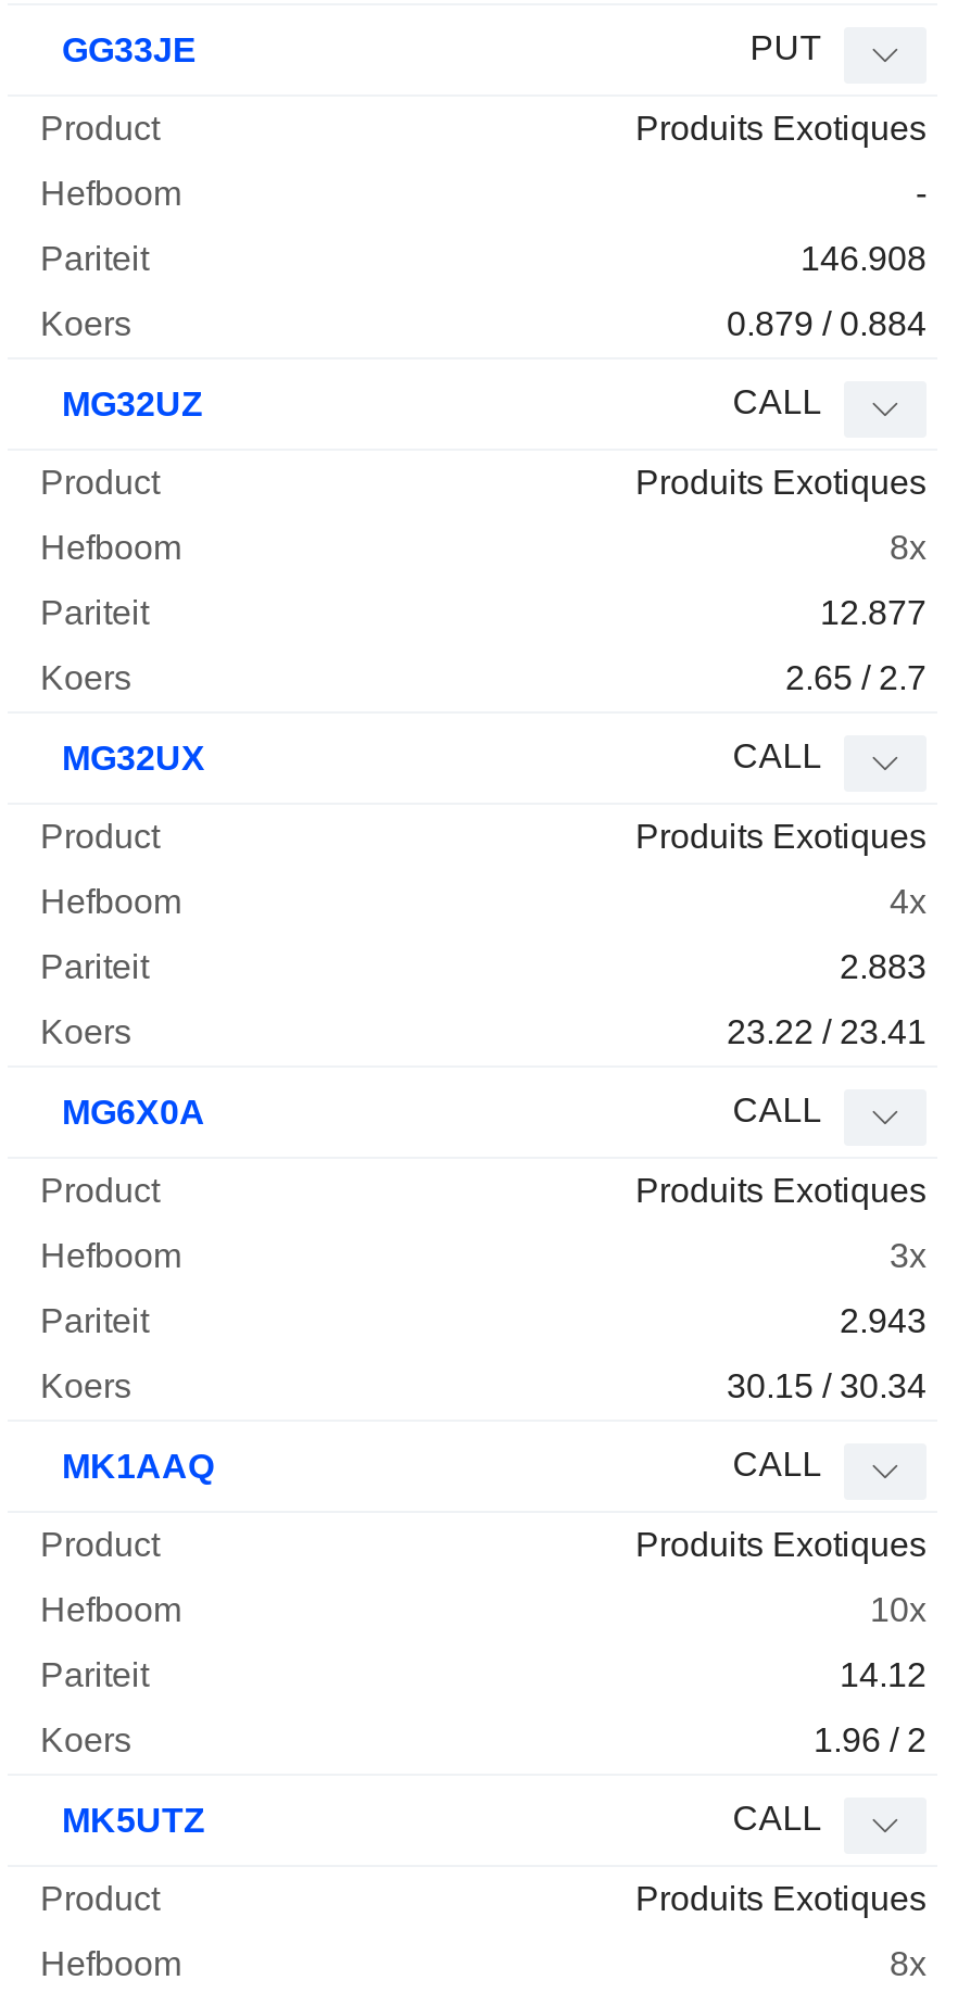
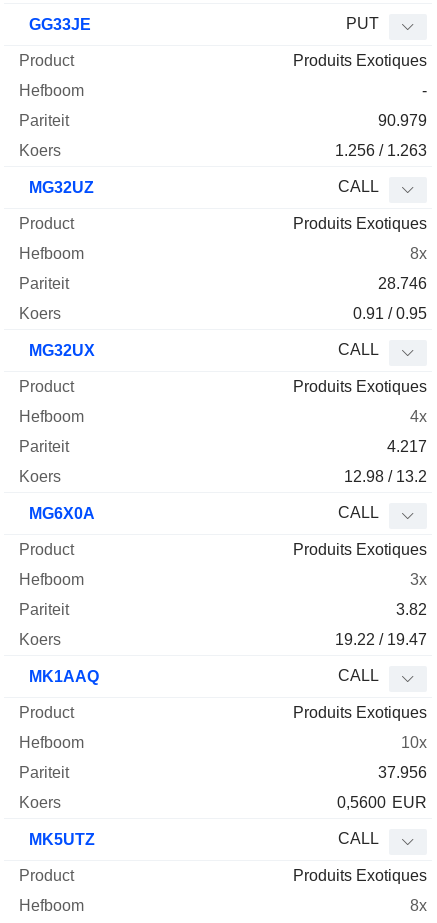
- 146.908
+ 90.979

- 0.879 / 0.884
+ 1.256 / 1.263

- 12.877
+ 28.746

- 2.65 / 2.7
+ 0.91 / 0.95

- 2.883
+ 4.217

- 23.22 / 23.41
+ 12.98 / 13.2

- 2.943
+ 3.82

- 30.15 / 30.34
+ 19.22 / 19.47

- 14.12
+ 37.956

- 1.96 / 2
+ 0,5600 EUR
